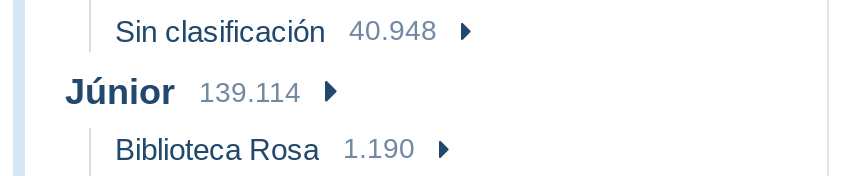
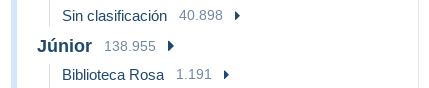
- Sin clasificación 40.948
+ Sin clasificación 40.898

- Júnior 139.114
+ Júnior 138.955

- Biblioteca Rosa 1.190
+ Biblioteca Rosa 1.191
